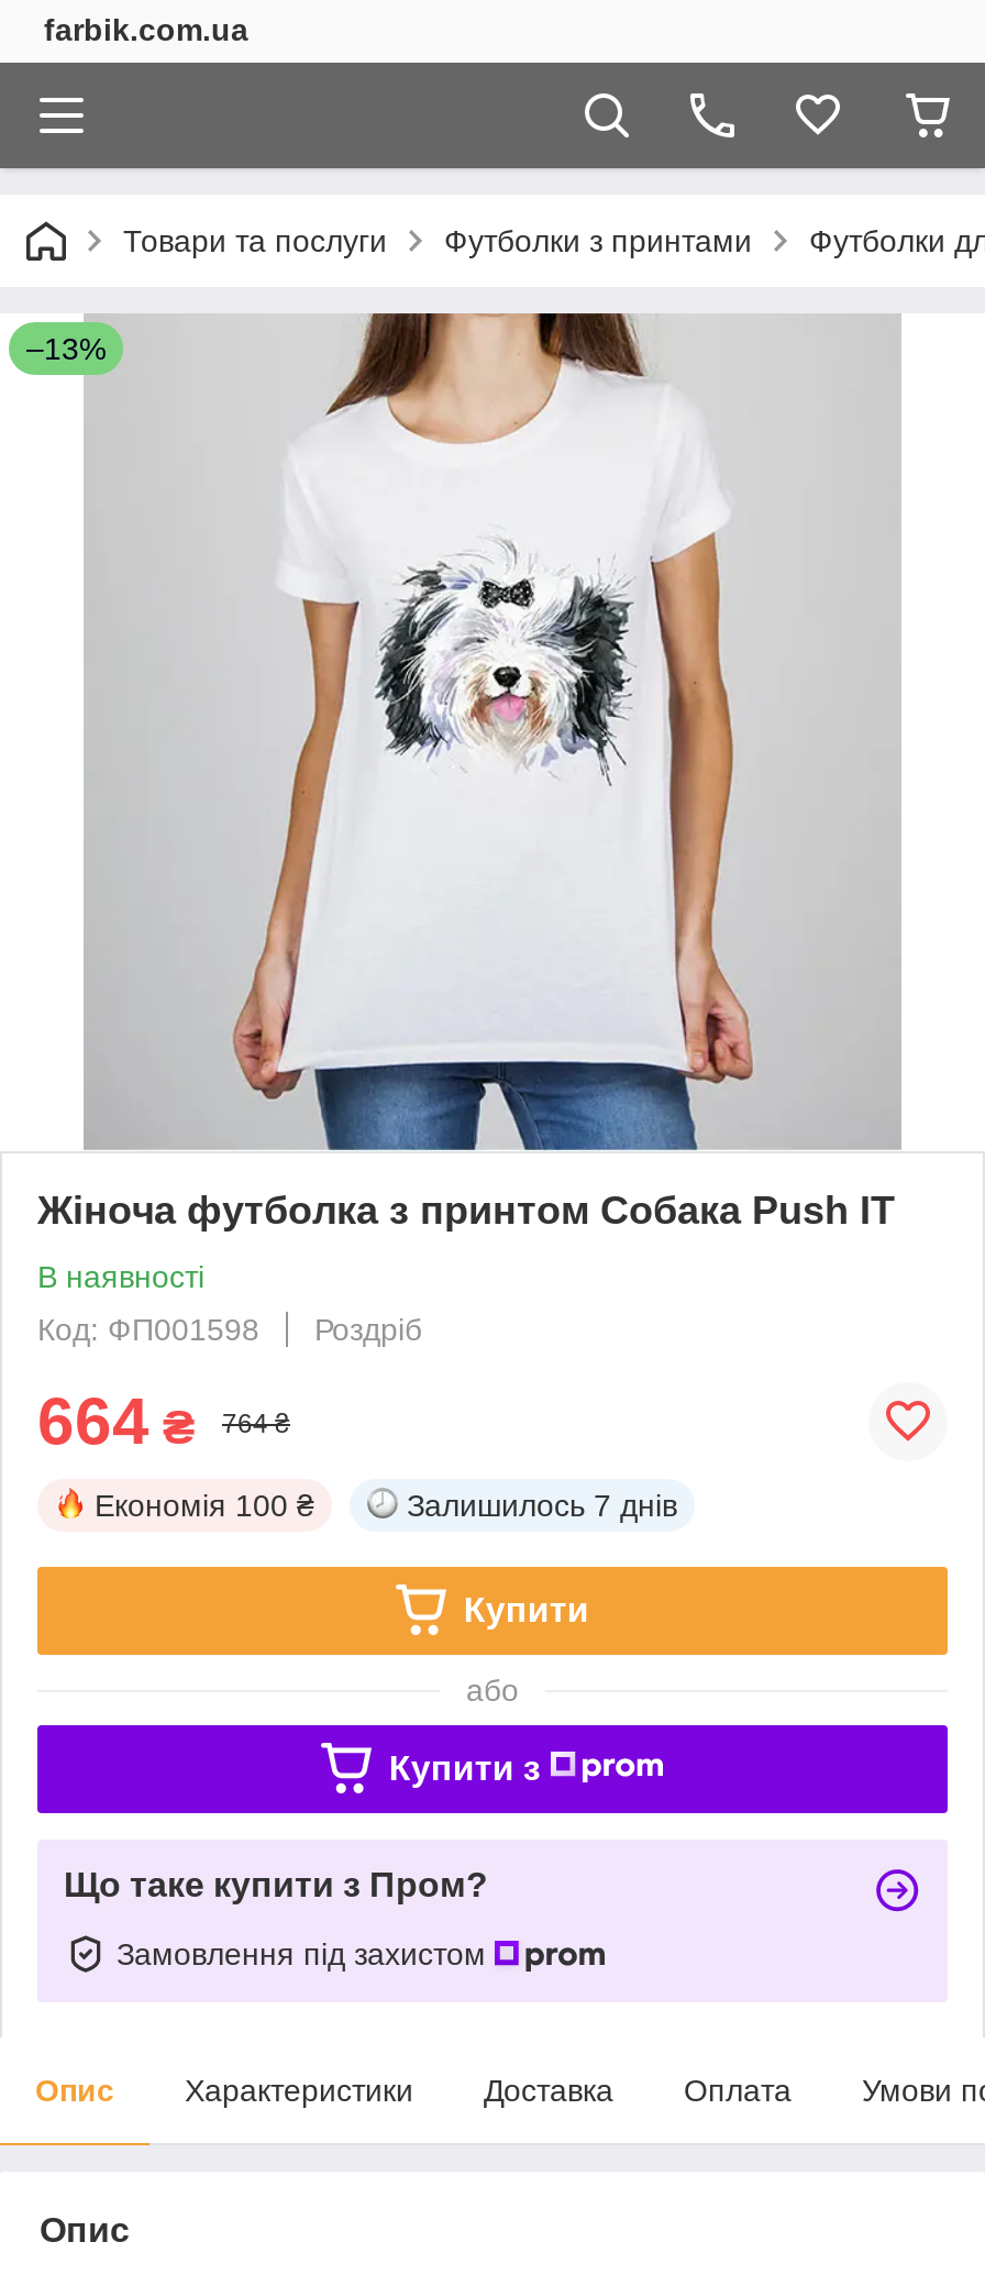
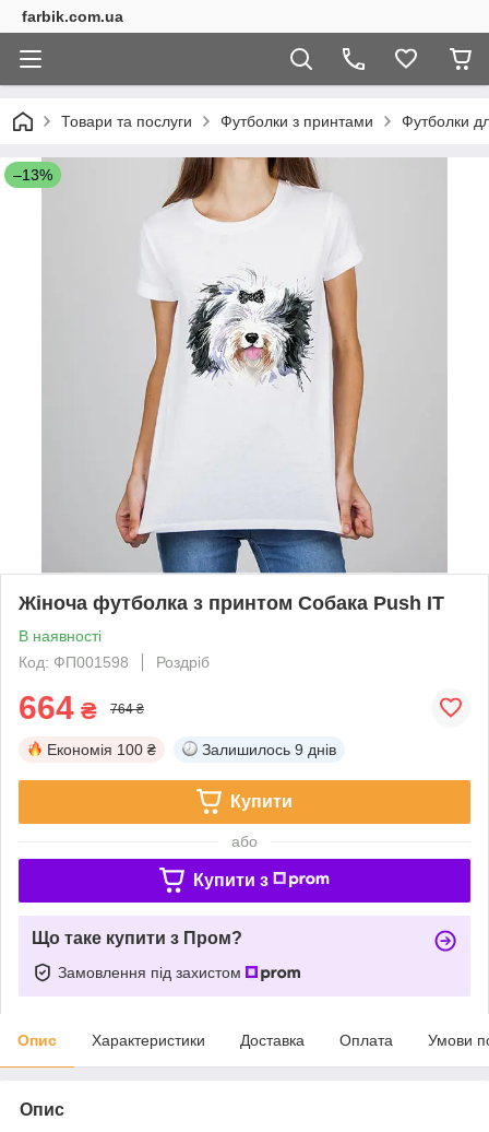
- Залишилось 7 днів
+ Залишилось 9 днів
